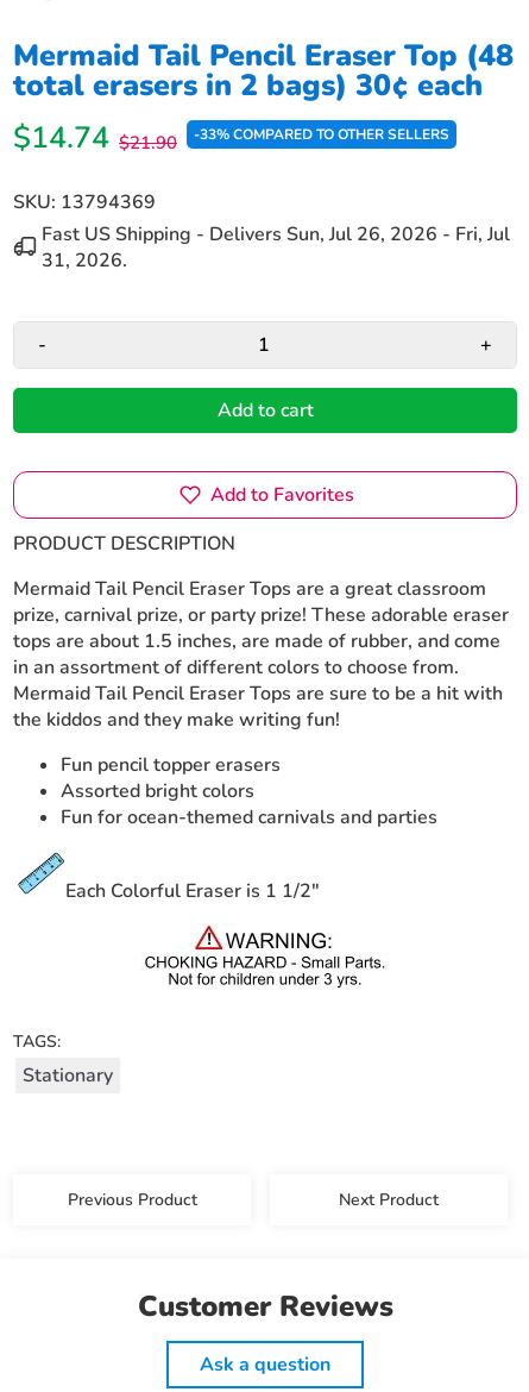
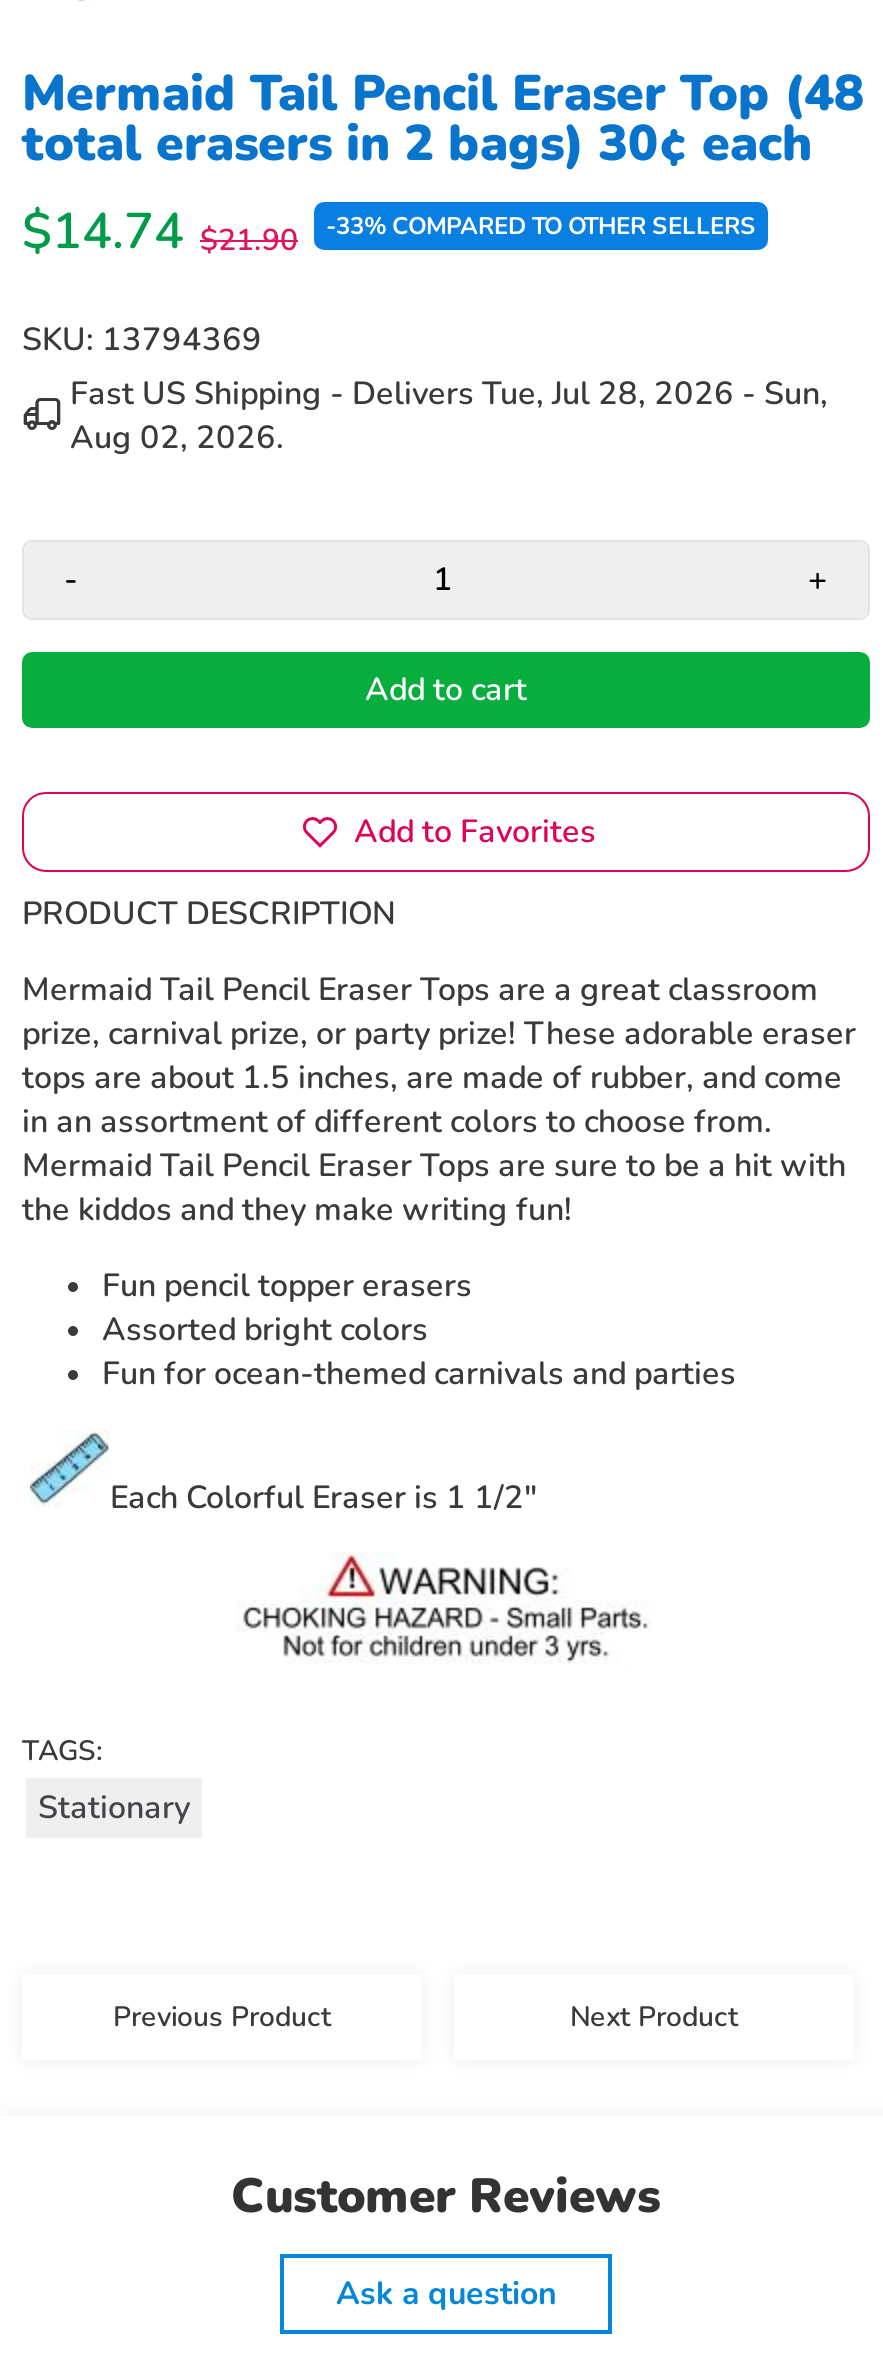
- Fast US Shipping - Delivers Sun, Jul 26, 2026 - Fri, Jul
- 31, 2026.
+ Fast US Shipping - Delivers Tue, Jul 28, 2026 - Sun,
+ Aug 02, 2026.
